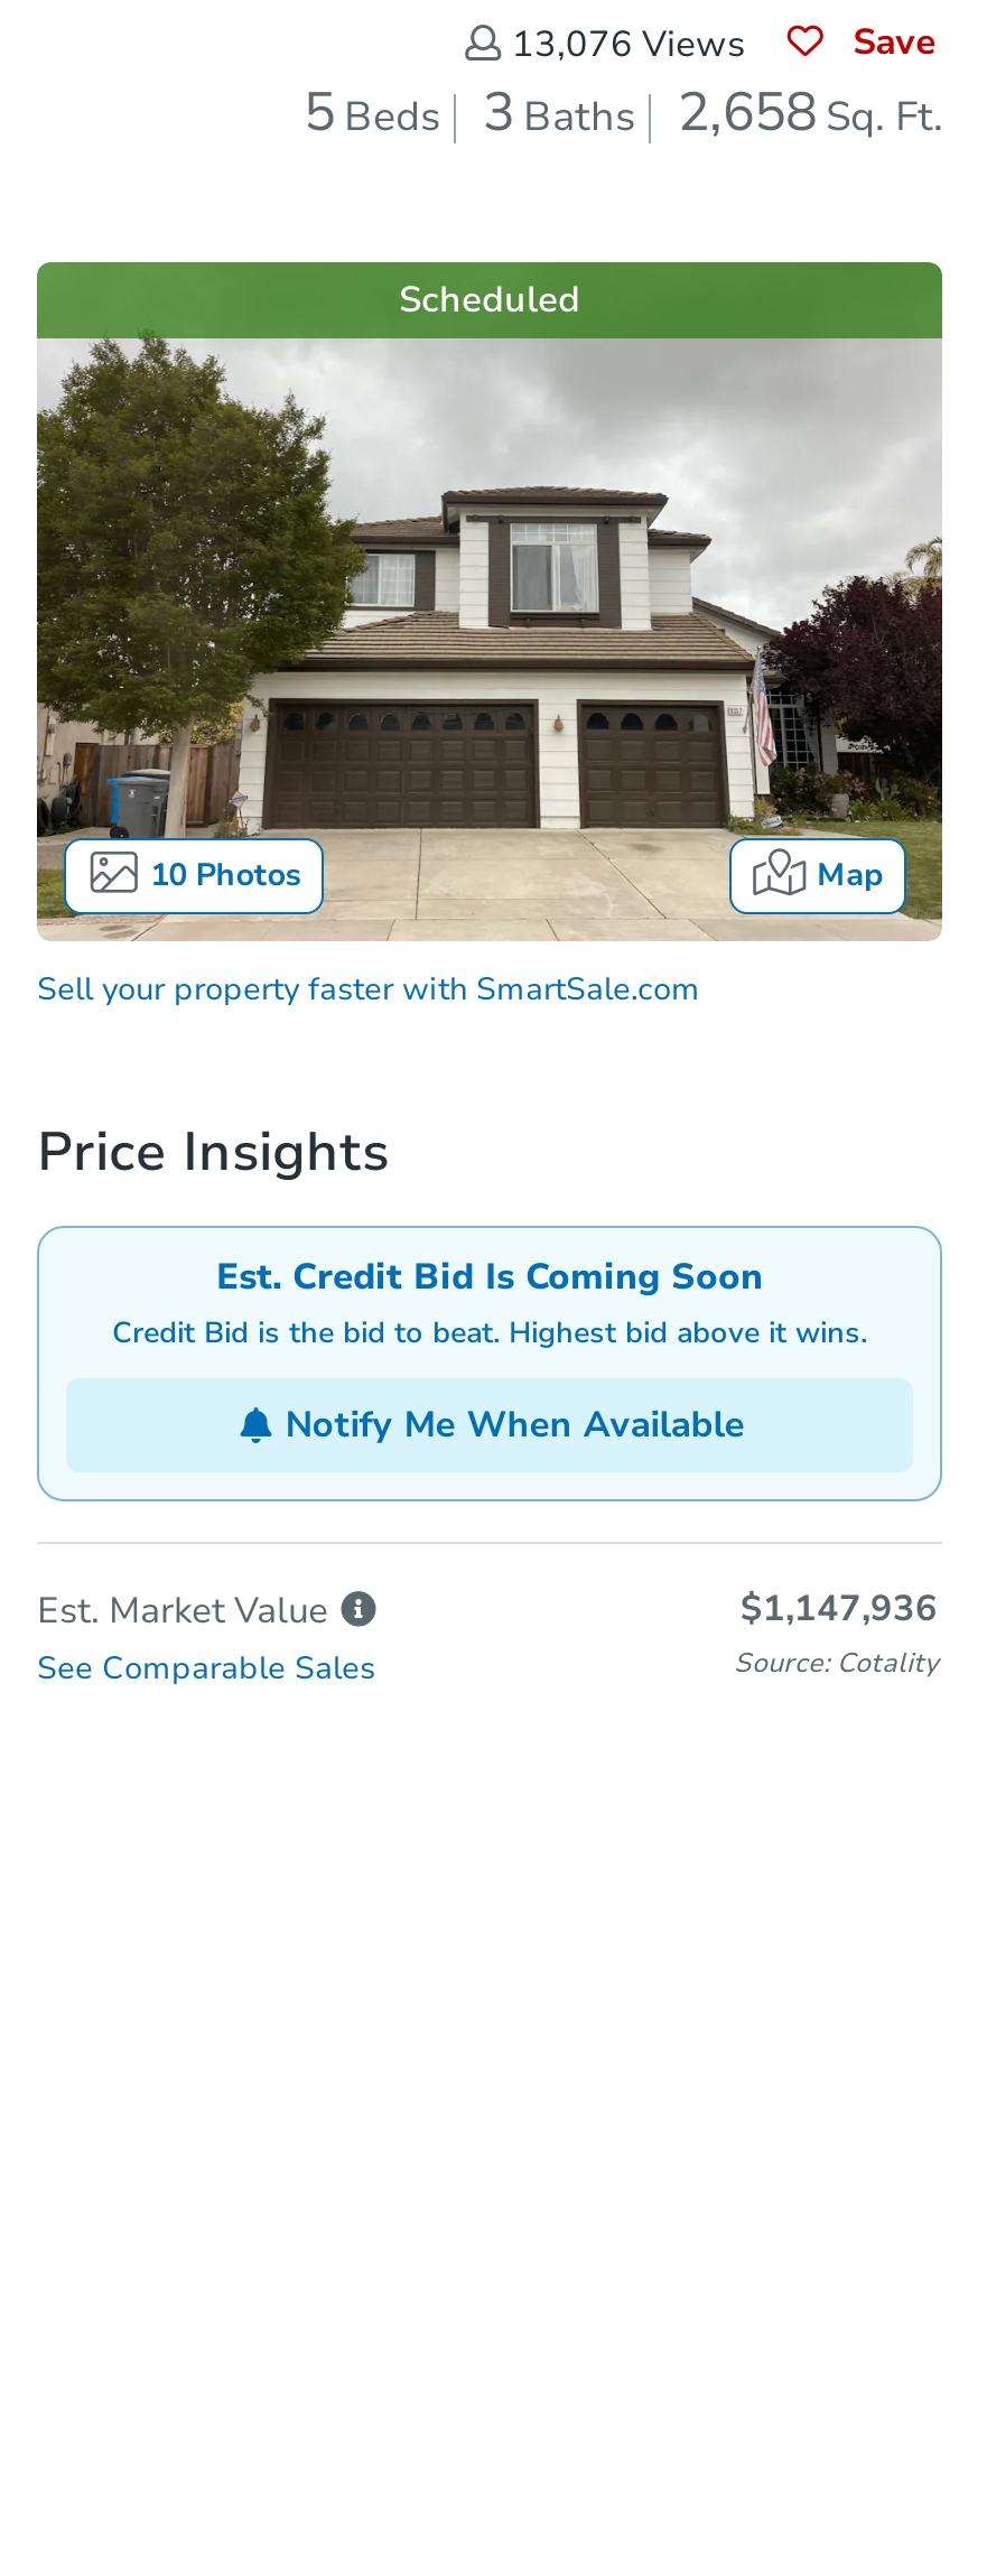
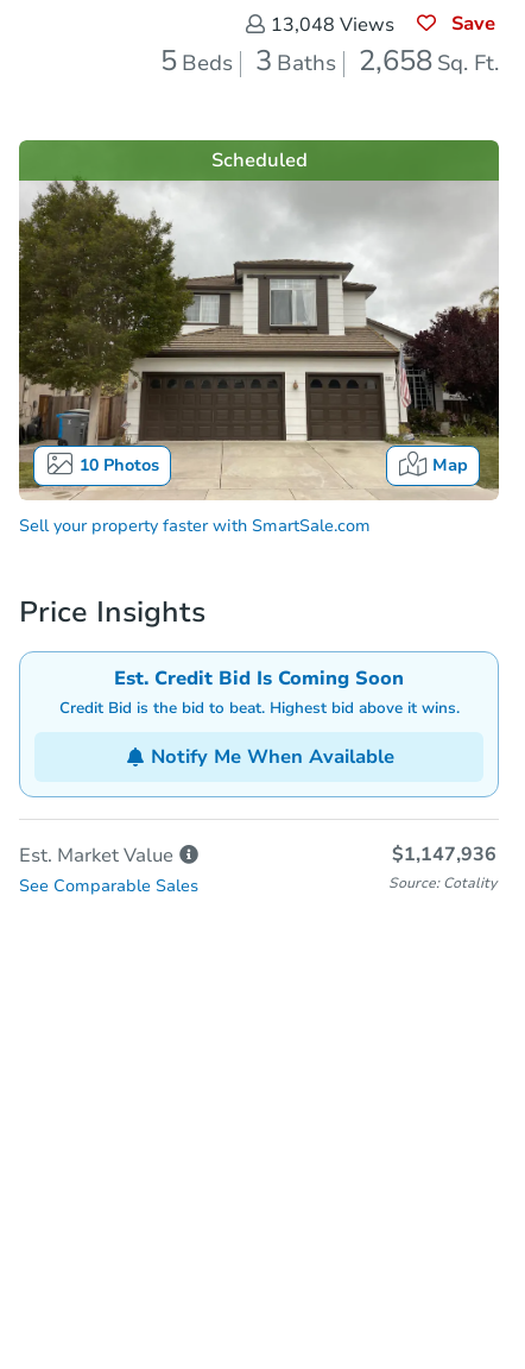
- 13,076 Views
+ 13,048 Views
